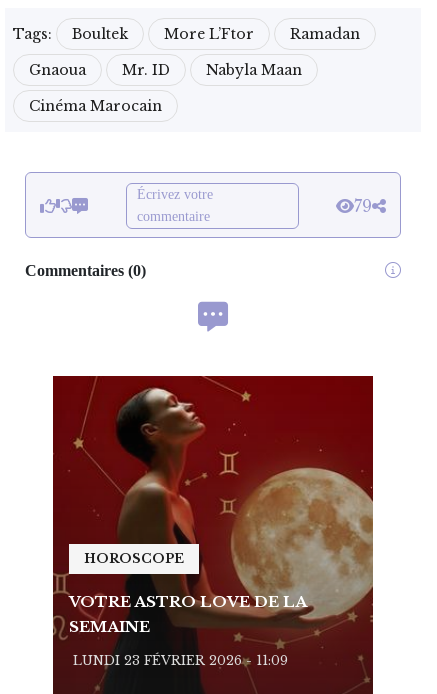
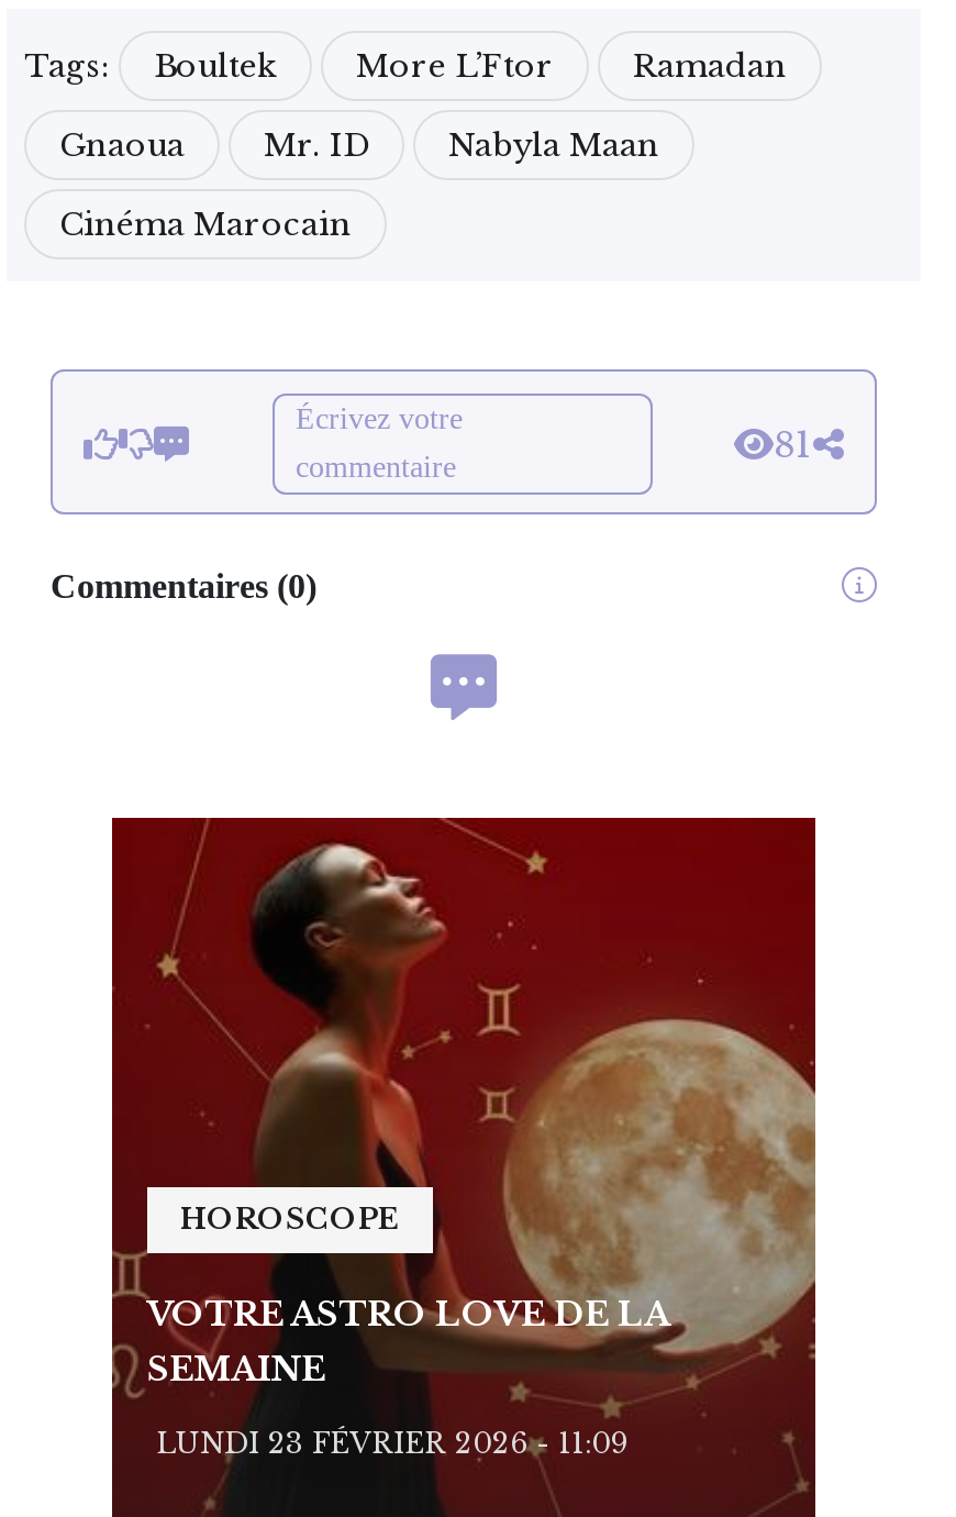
- 79
+ 81
